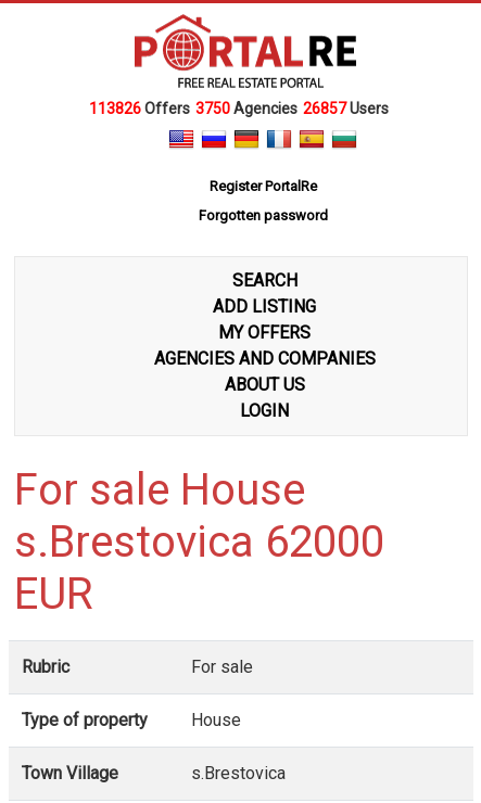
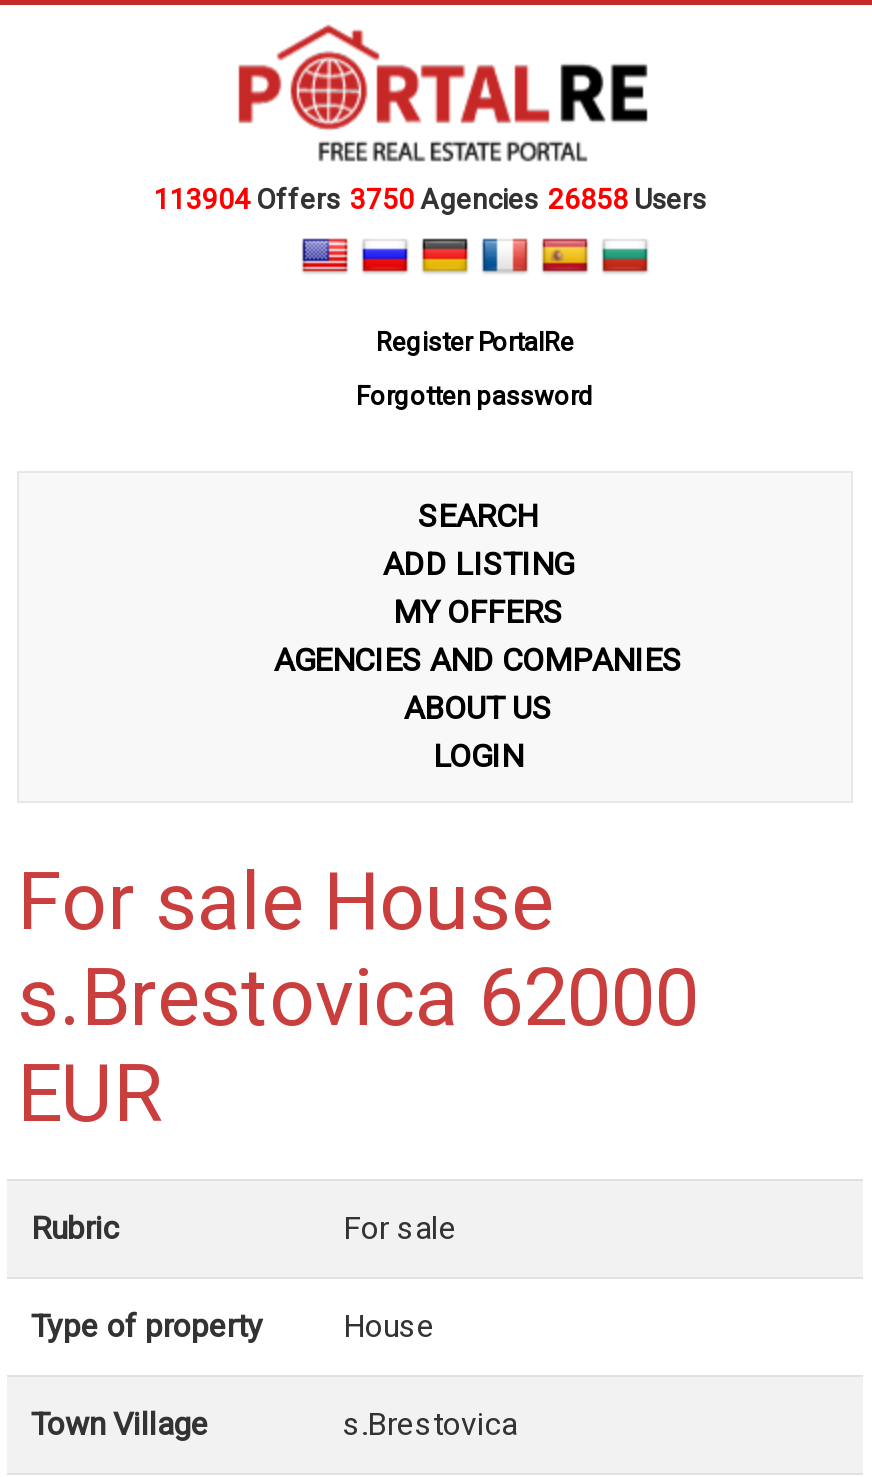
- 113826 Offers 3750 Agencies 26857 Users
+ 113904 Offers 3750 Agencies 26858 Users
